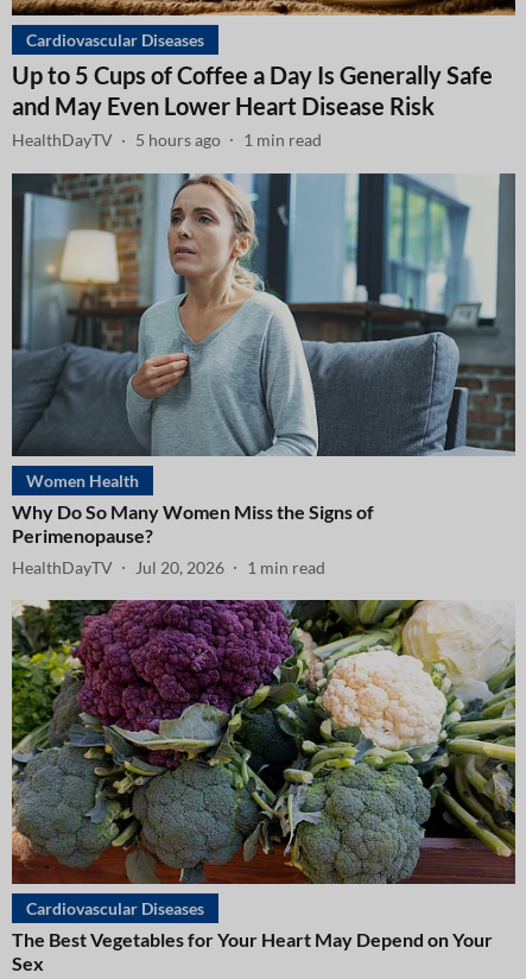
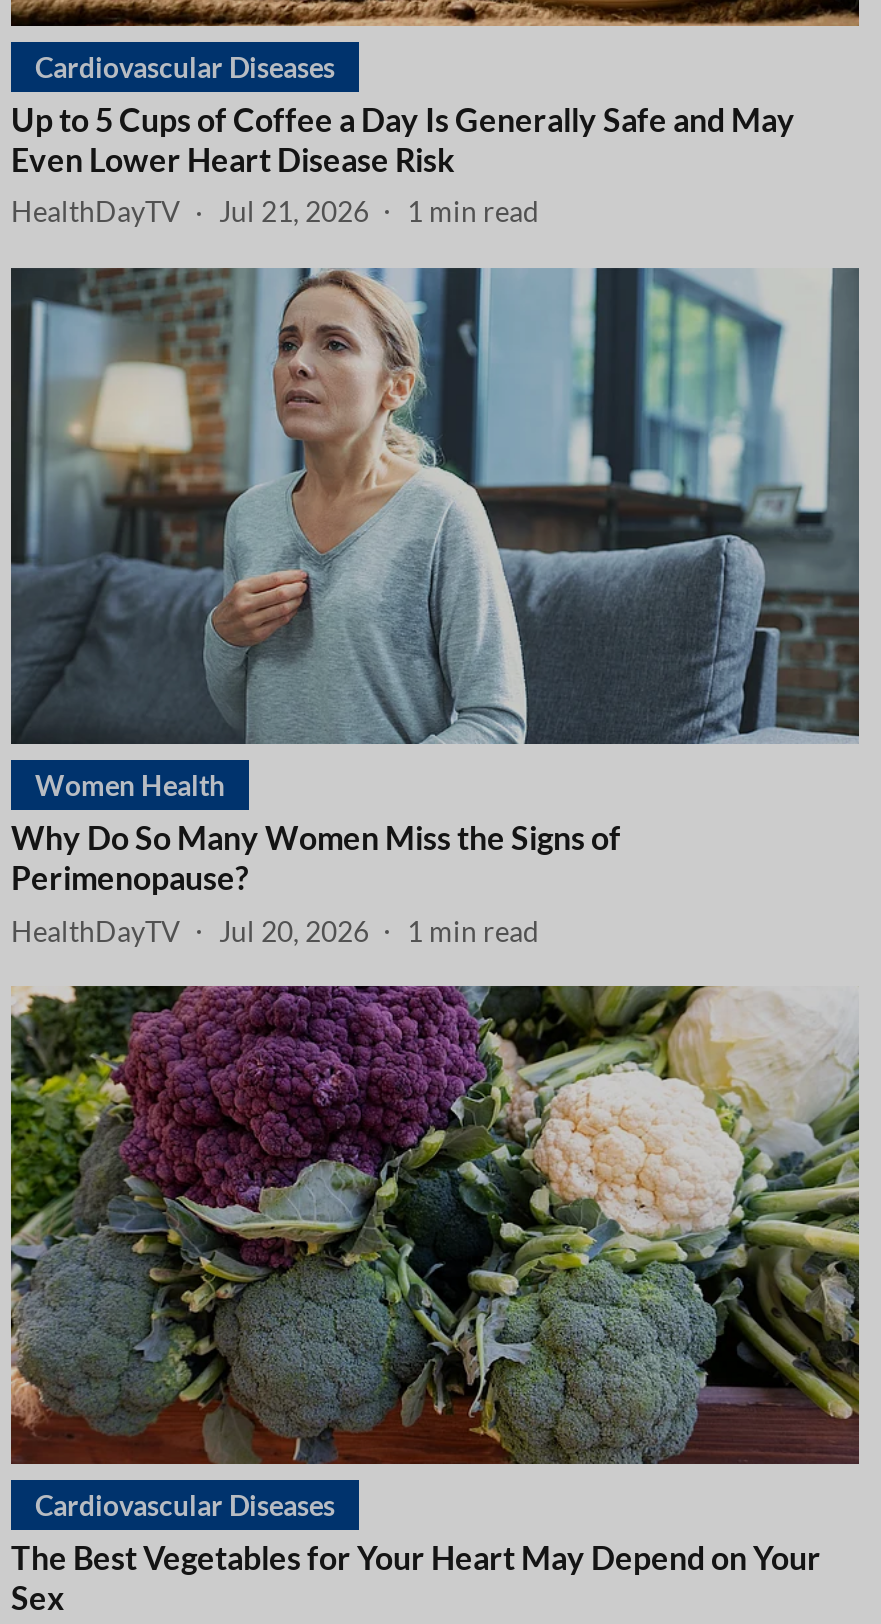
- HealthDayTV 5 hours ago 1 min read
+ HealthDayTV Jul 21, 2026 1 min read
